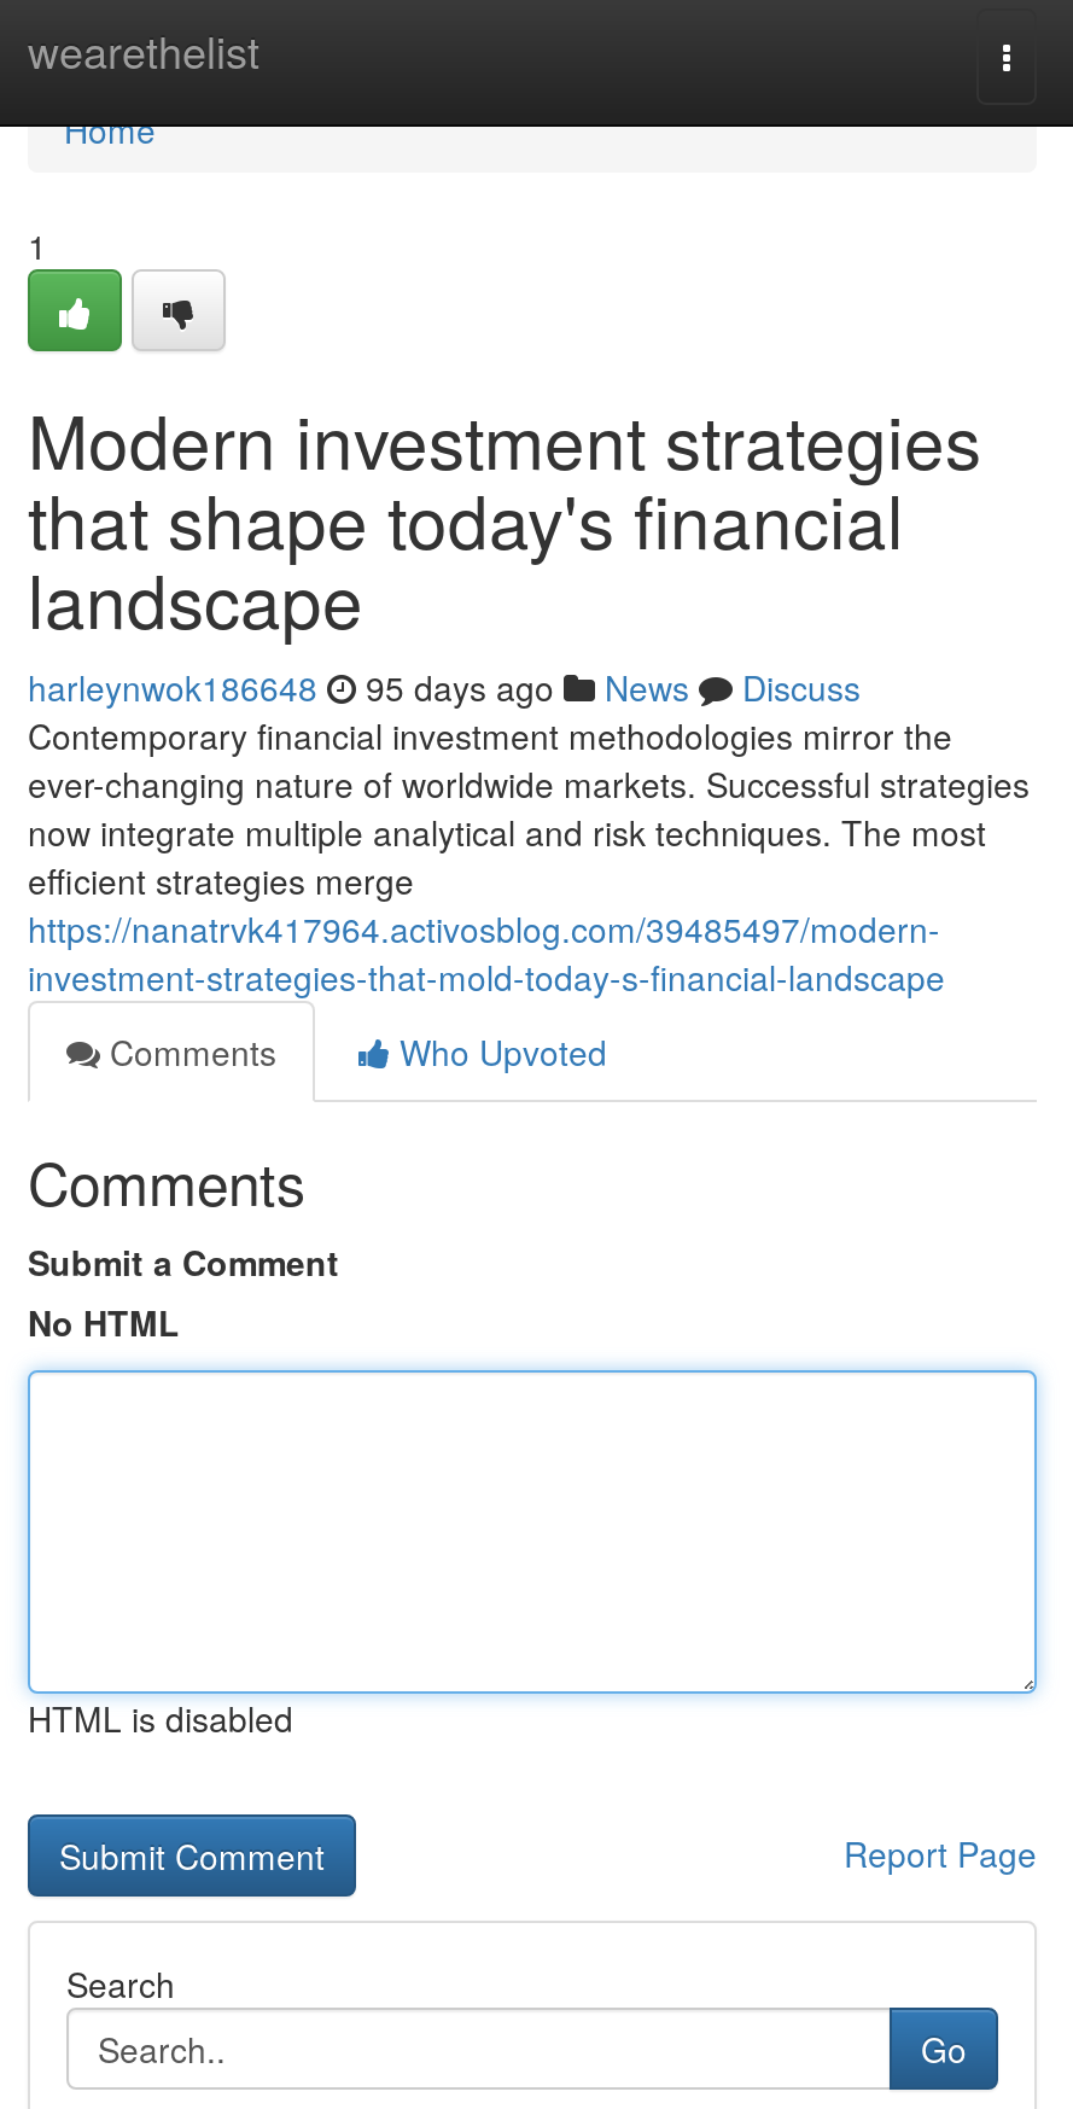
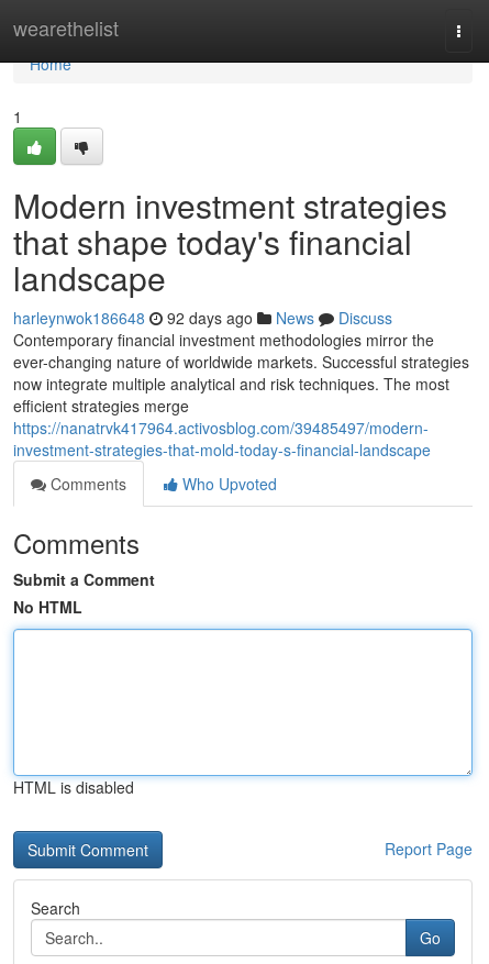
- harleynwok186648 95 days ago News Discuss
+ harleynwok186648 92 days ago News Discuss
